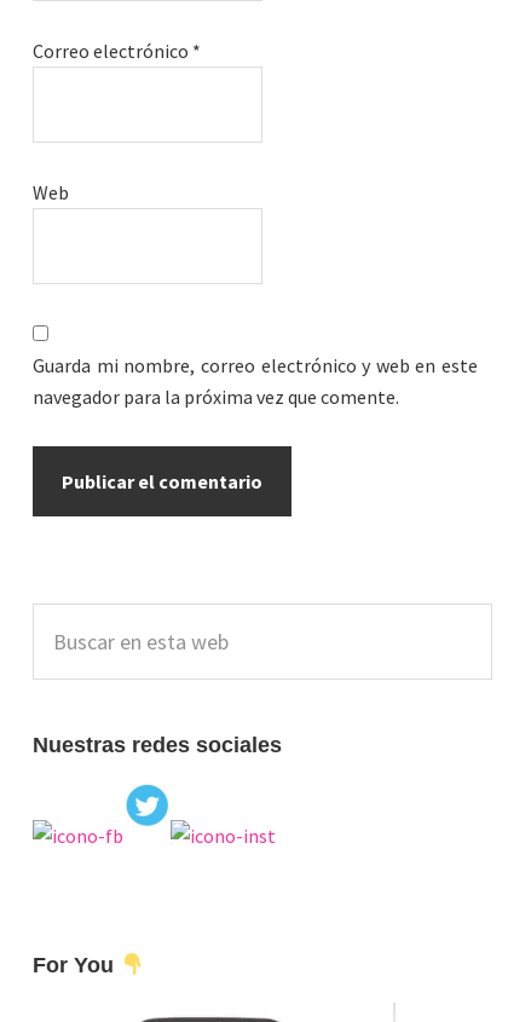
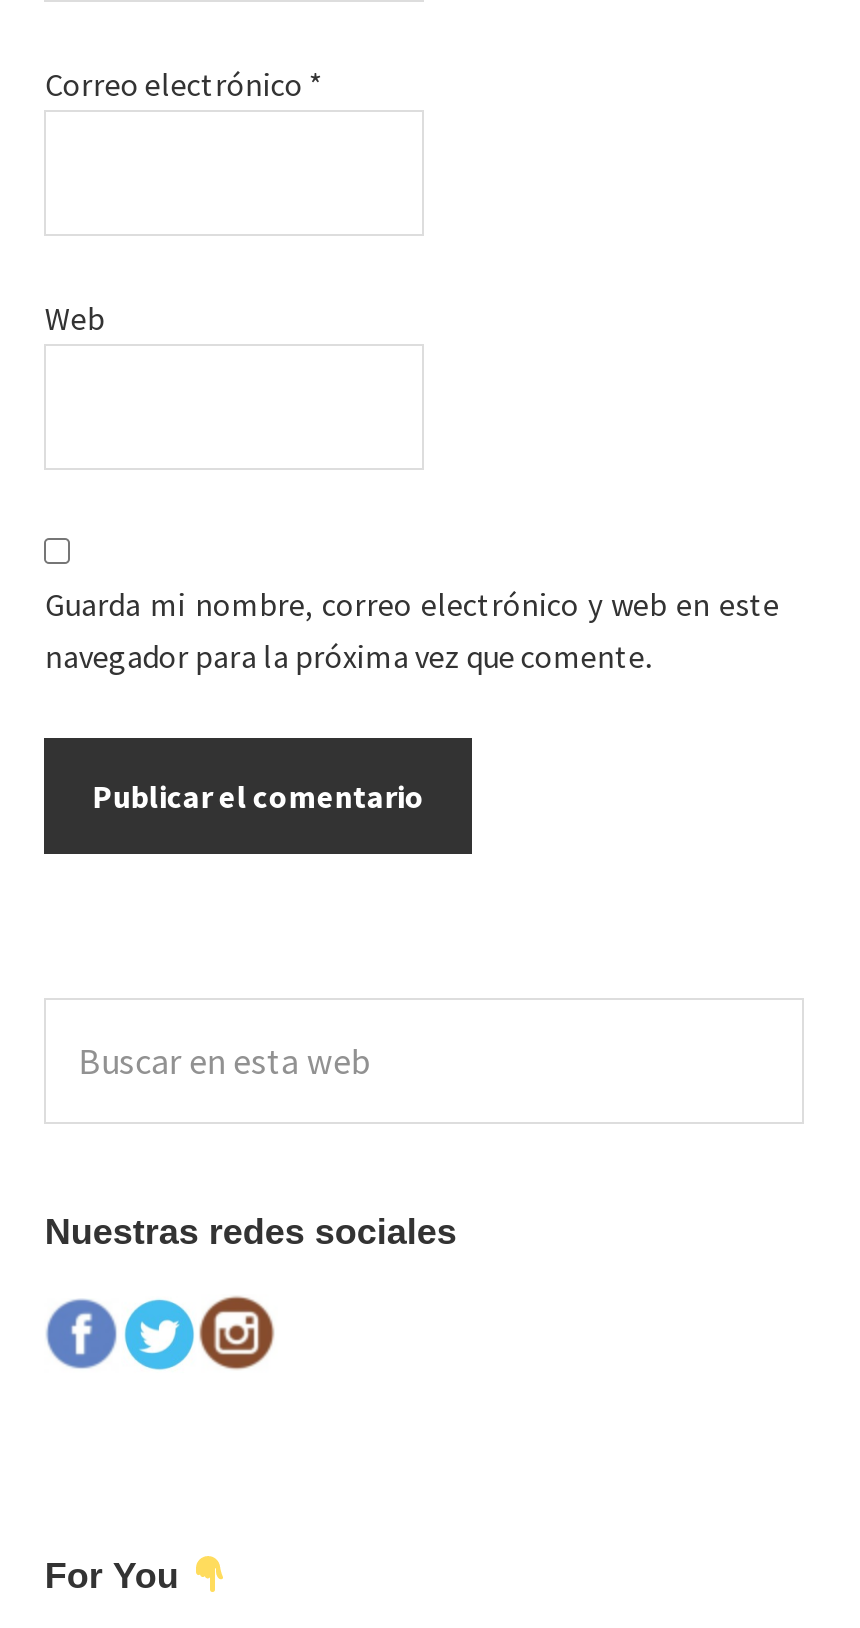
- [image]
+ [image]
